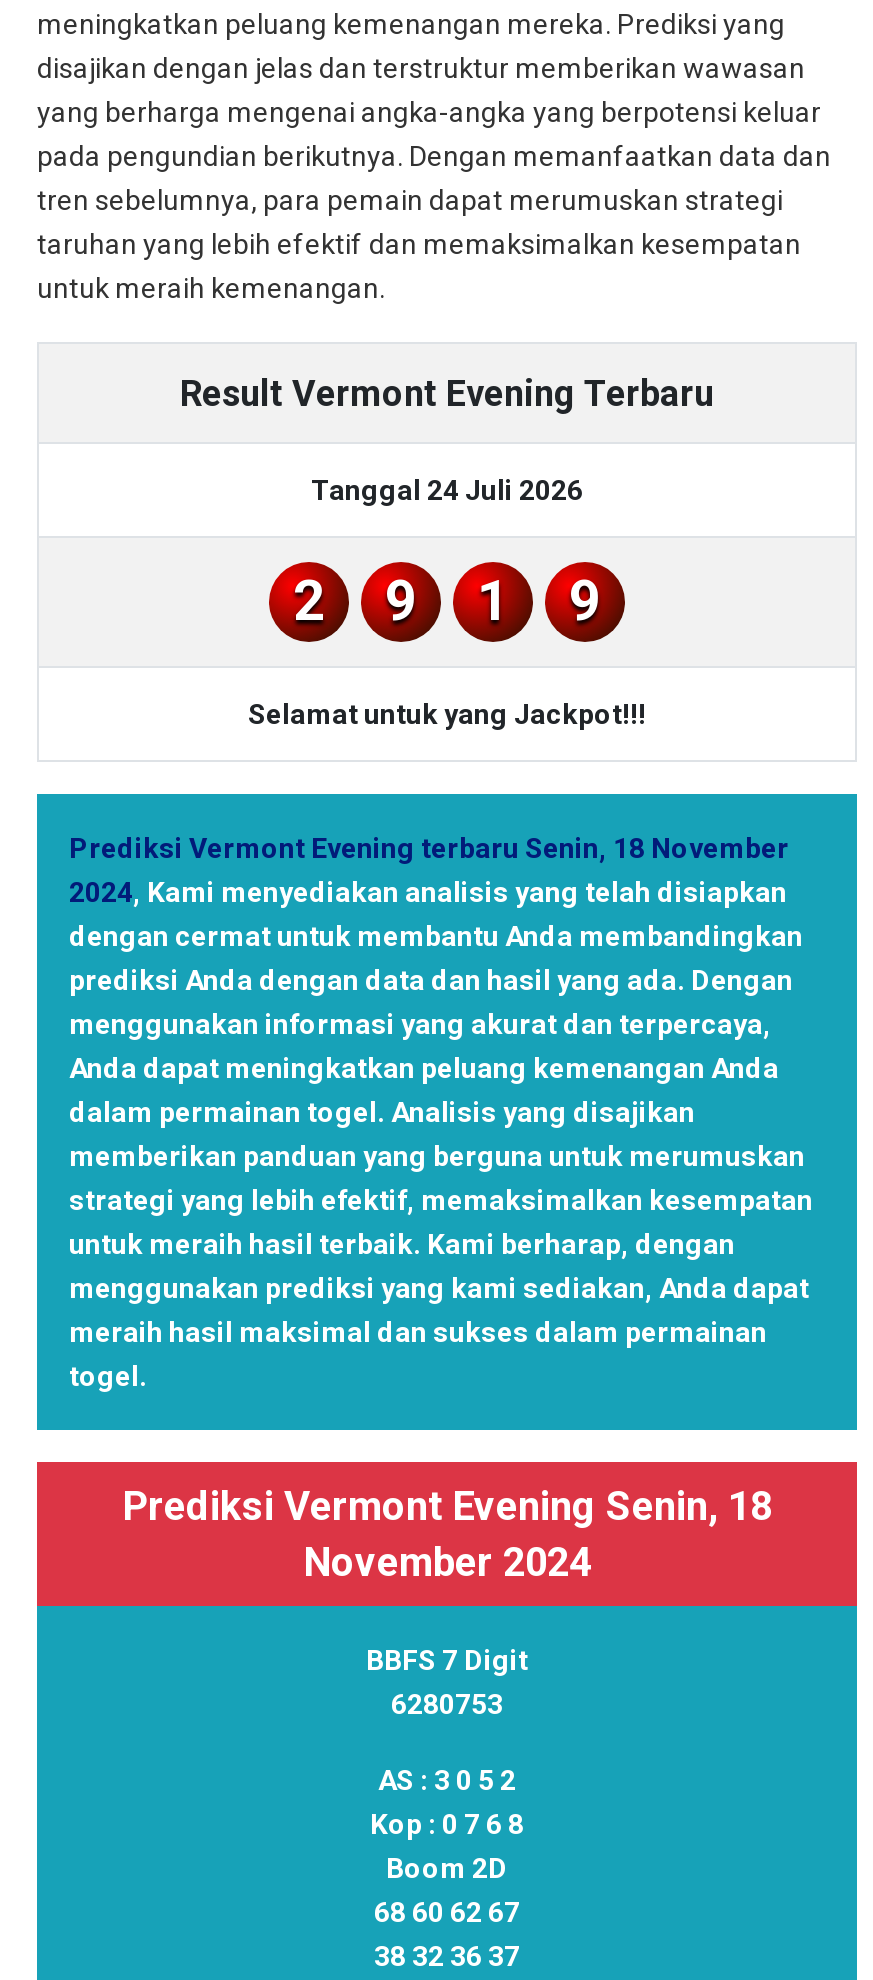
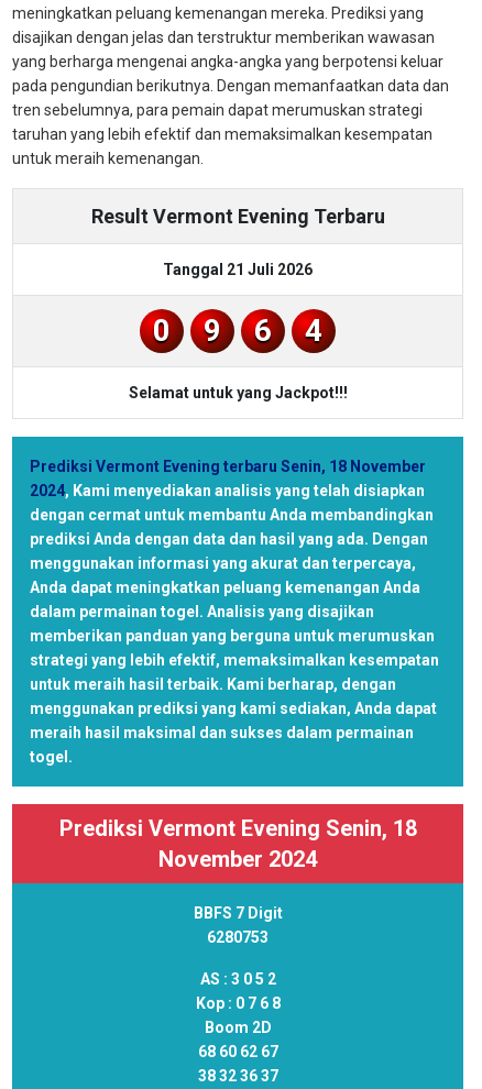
- Tanggal 24 Juli 2026
+ Tanggal 21 Juli 2026

- 2
+ 0

- 1
+ 6

- 9
+ 4
